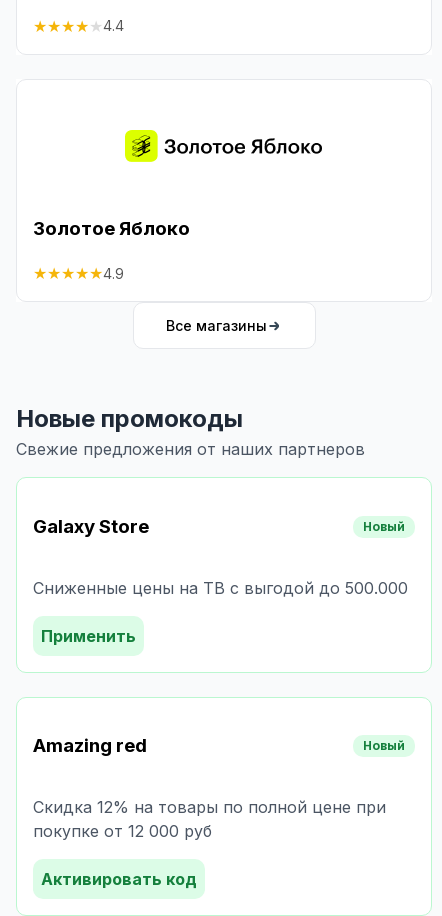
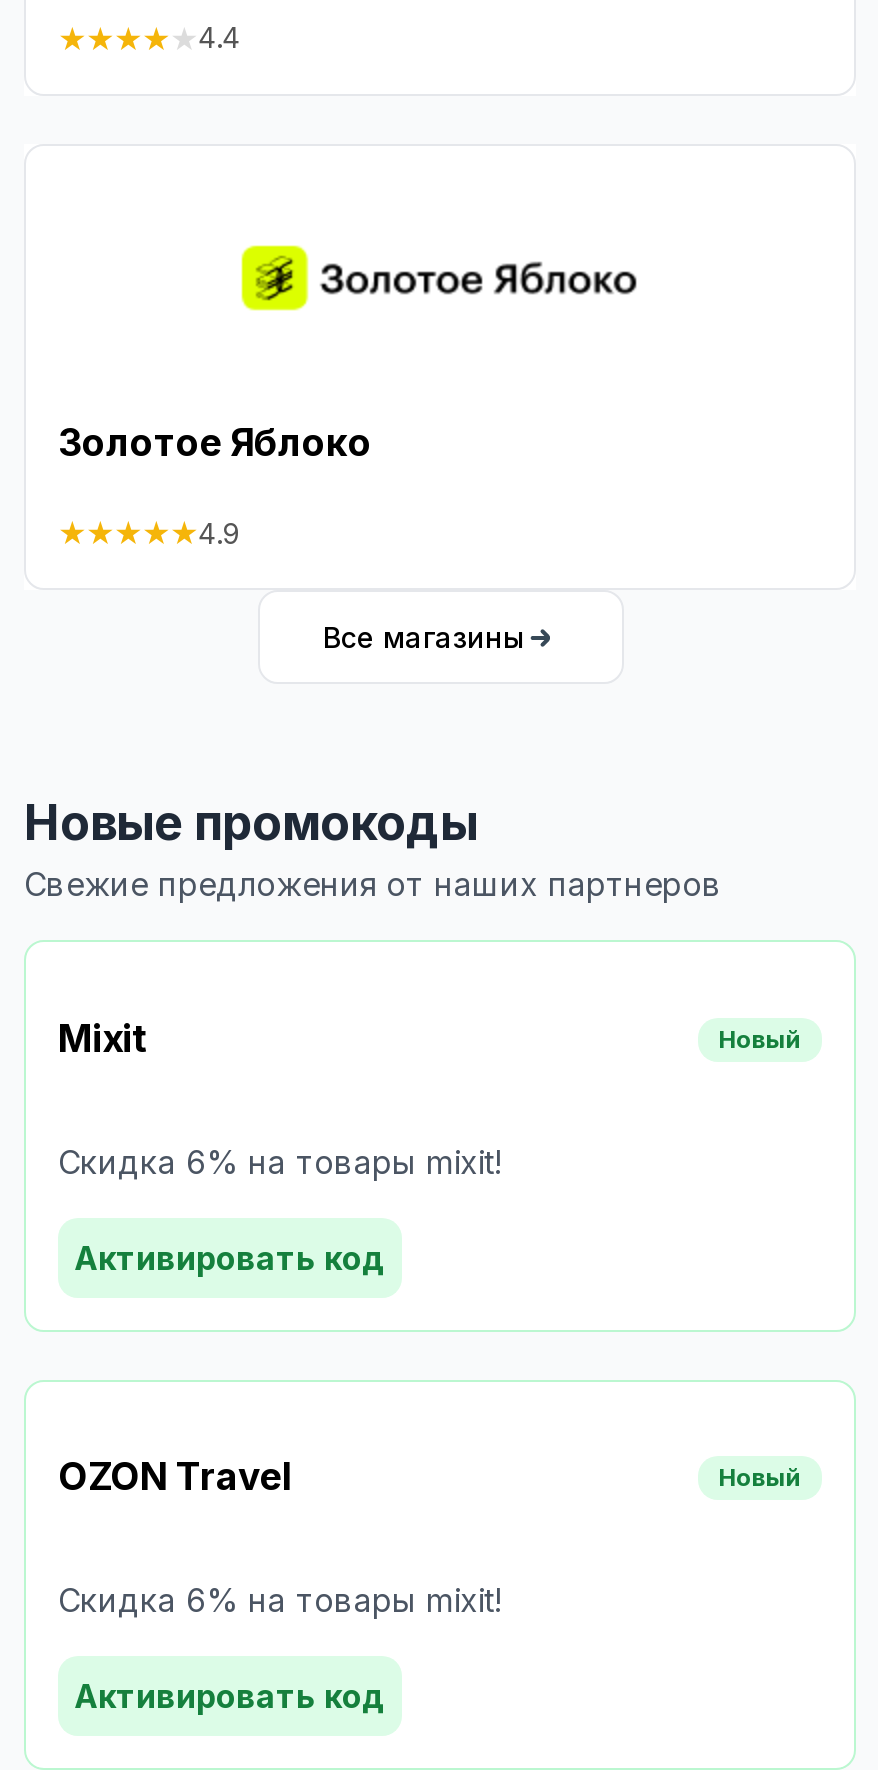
- Galaxy Store
+ Mixit

- Сниженные цены на ТВ с выгодой до 500.000
+ Скидка 6% на товары mixit!

- Применить
+ Активировать код

- Amazing red
+ OZON Travel

- Скидка 12% на товары по полной цене при
- покупке от 12 000 руб
+ Скидка 6% на товары mixit!
